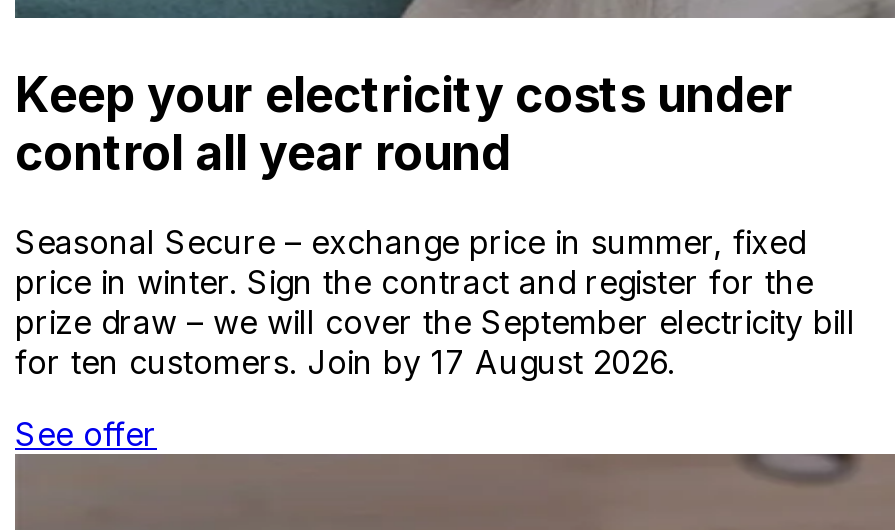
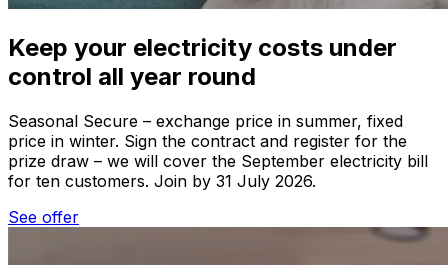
- for ten customers. Join by 17 August 2026.
+ for ten customers. Join by 31 July 2026.
